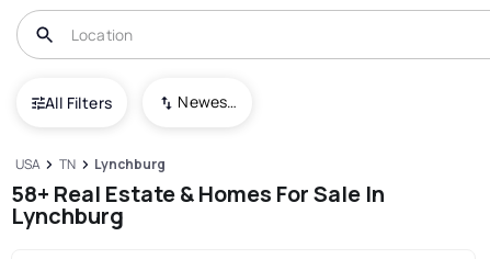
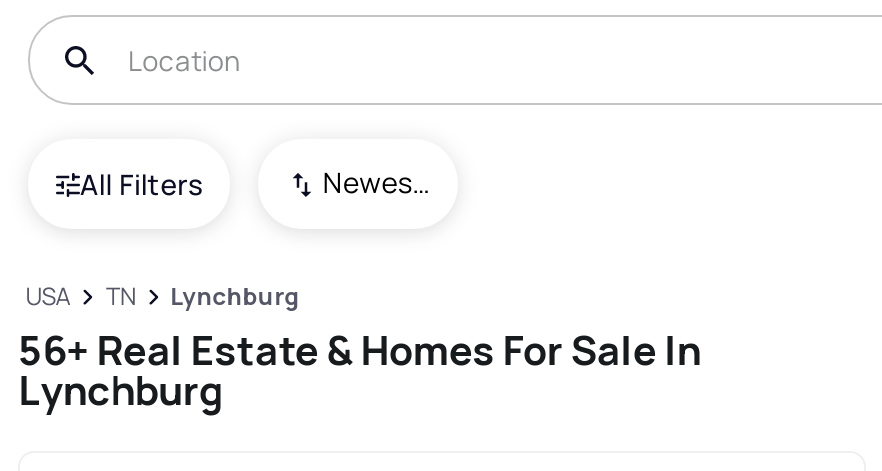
- 58+ Real Estate & Homes For Sale In
+ 56+ Real Estate & Homes For Sale In
